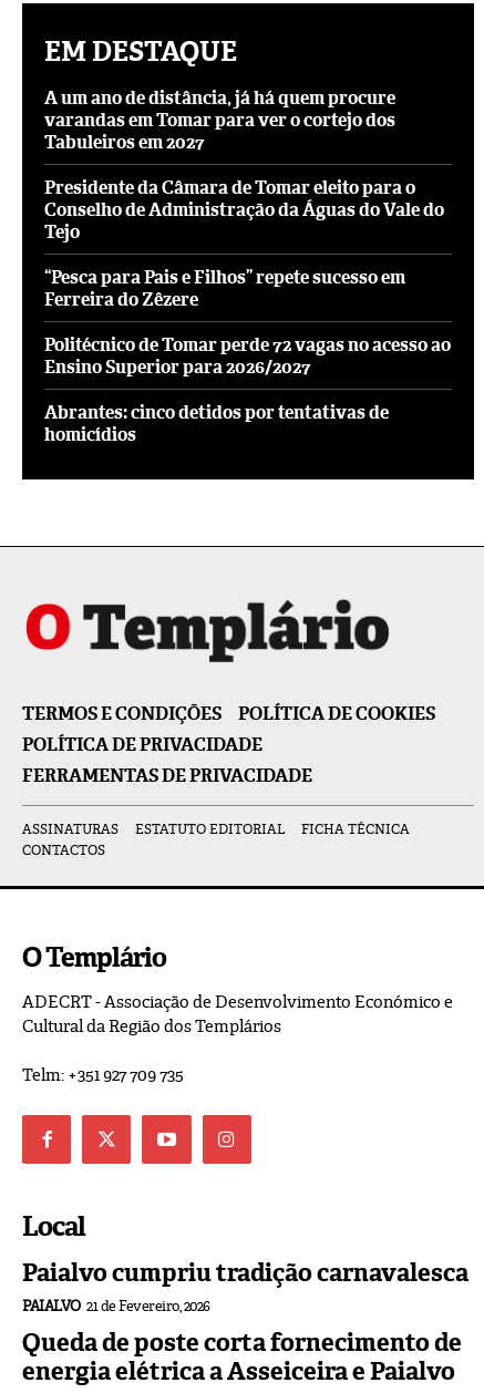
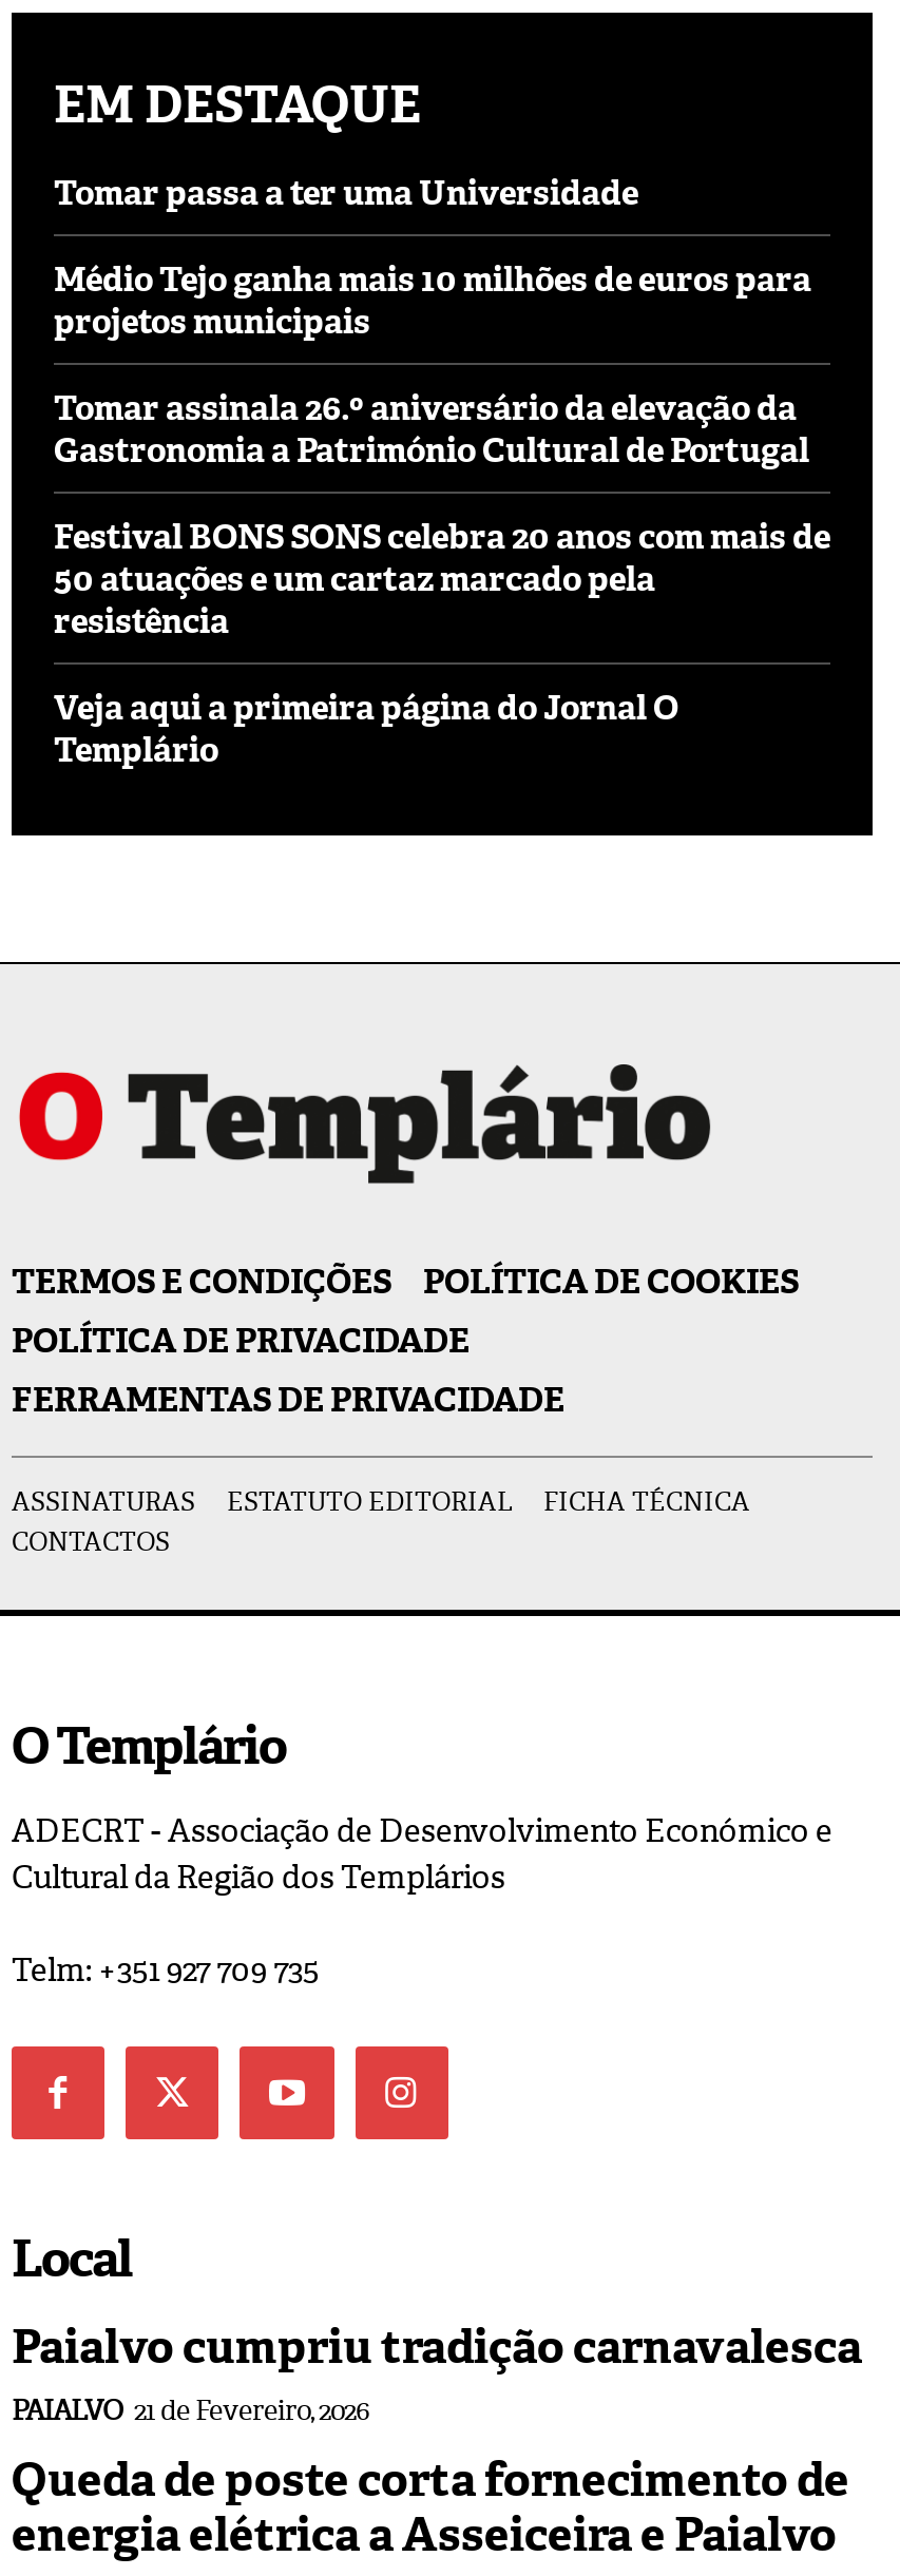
- A um ano de distância, já há quem procure
- varandas em Tomar para ver o cortejo dos
- Tabuleiros em 2027
+ Tomar passa a ter uma Universidade

- Presidente da Câmara de Tomar eleito para o
- Conselho de Administração da Águas do Vale do
- Tejo
+ Médio Tejo ganha mais 10 milhões de euros para
+ projetos municipais

- “Pesca para Pais e Filhos” repete sucesso em
- Ferreira do Zêzere
+ Tomar assinala 26.º aniversário da elevação da
+ Gastronomia a Património Cultural de Portugal

- Politécnico de Tomar perde 72 vagas no acesso ao
- Ensino Superior para 2026/2027
+ Festival BONS SONS celebra 20 anos com mais de
+ 50 atuações e um cartaz marcado pela
+ resistência

- Abrantes: cinco detidos por tentativas de
- homicídios
+ Veja aqui a primeira página do Jornal O
+ Templário
